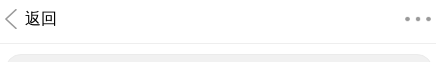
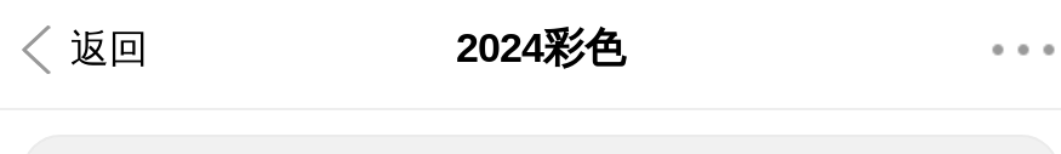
+ 2024彩色
